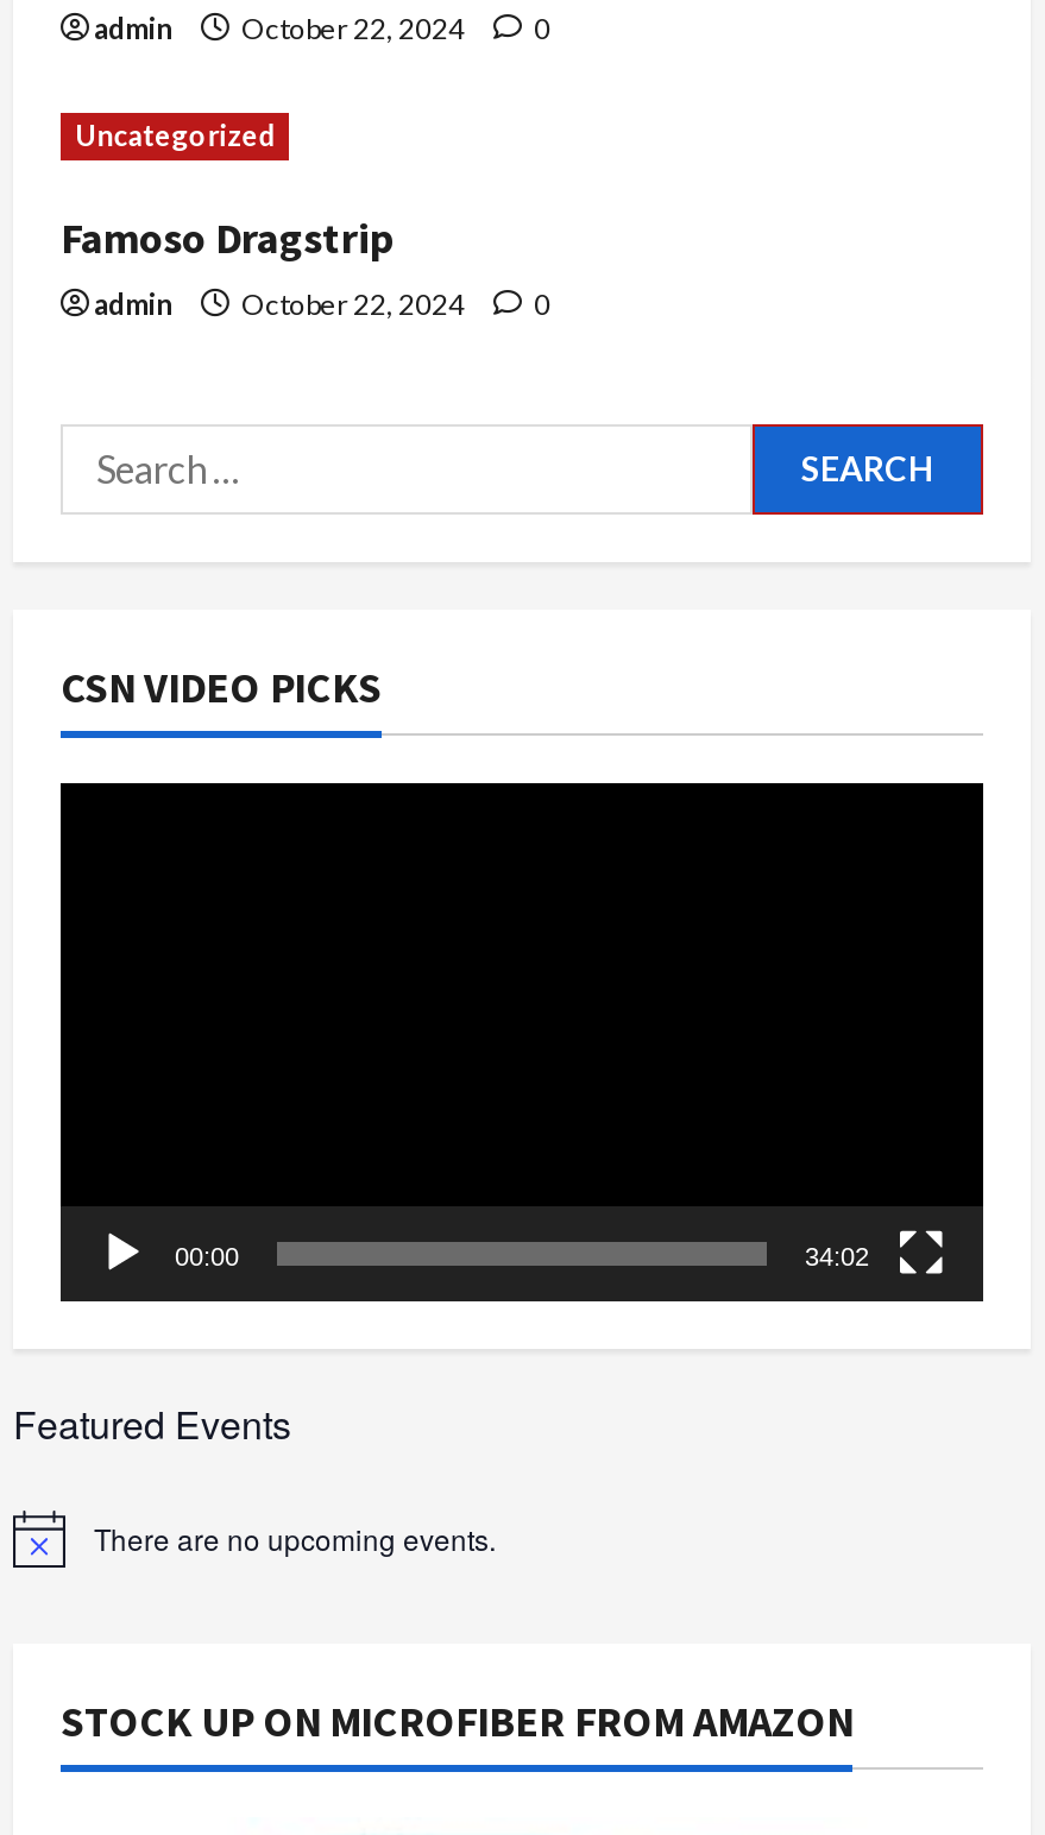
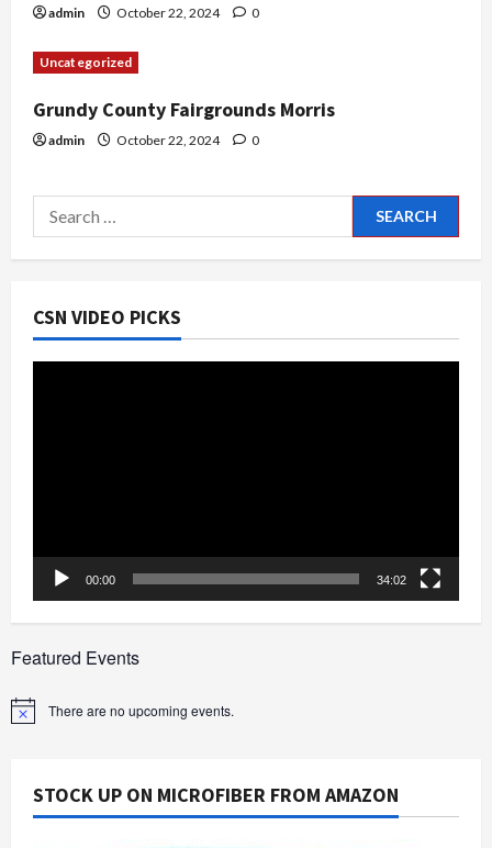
- Famoso Dragstrip
+ Grundy County Fairgrounds Morris
